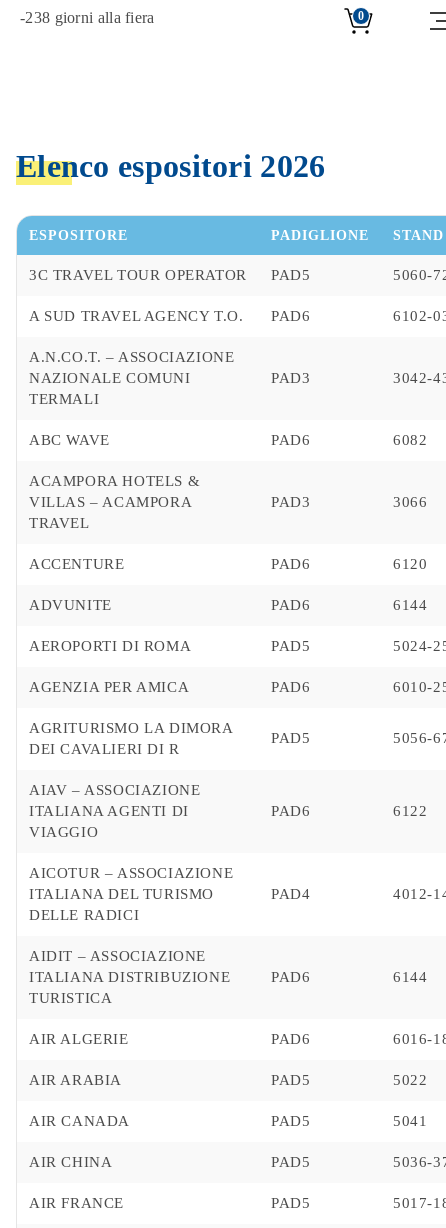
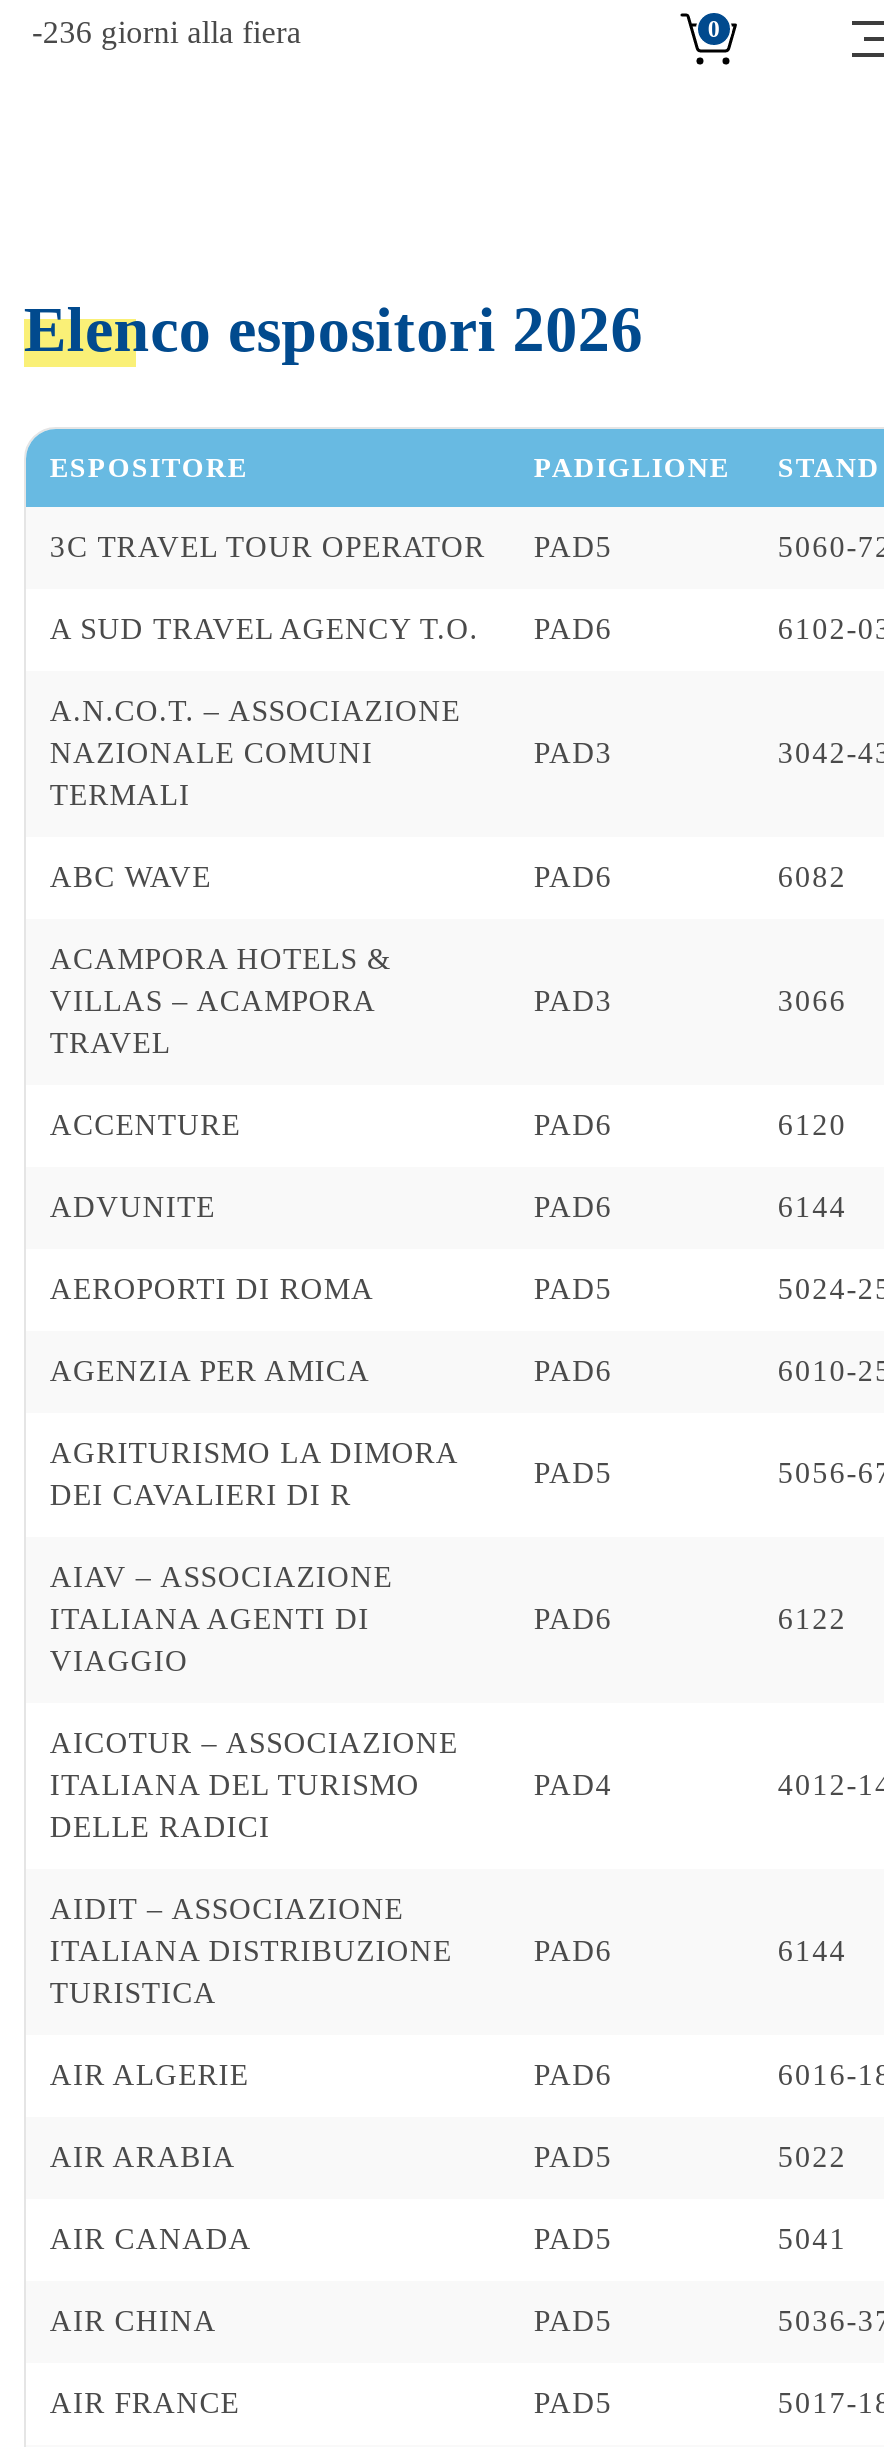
- -238 giorni alla fiera
+ -236 giorni alla fiera
